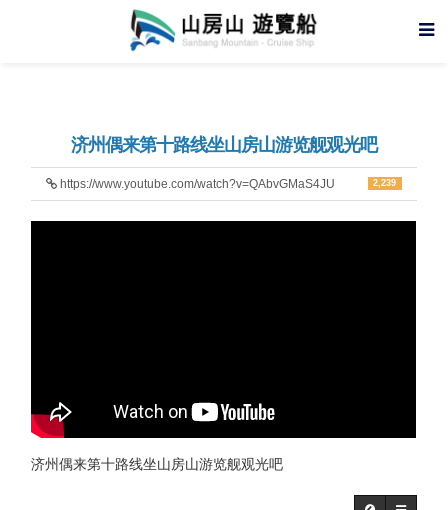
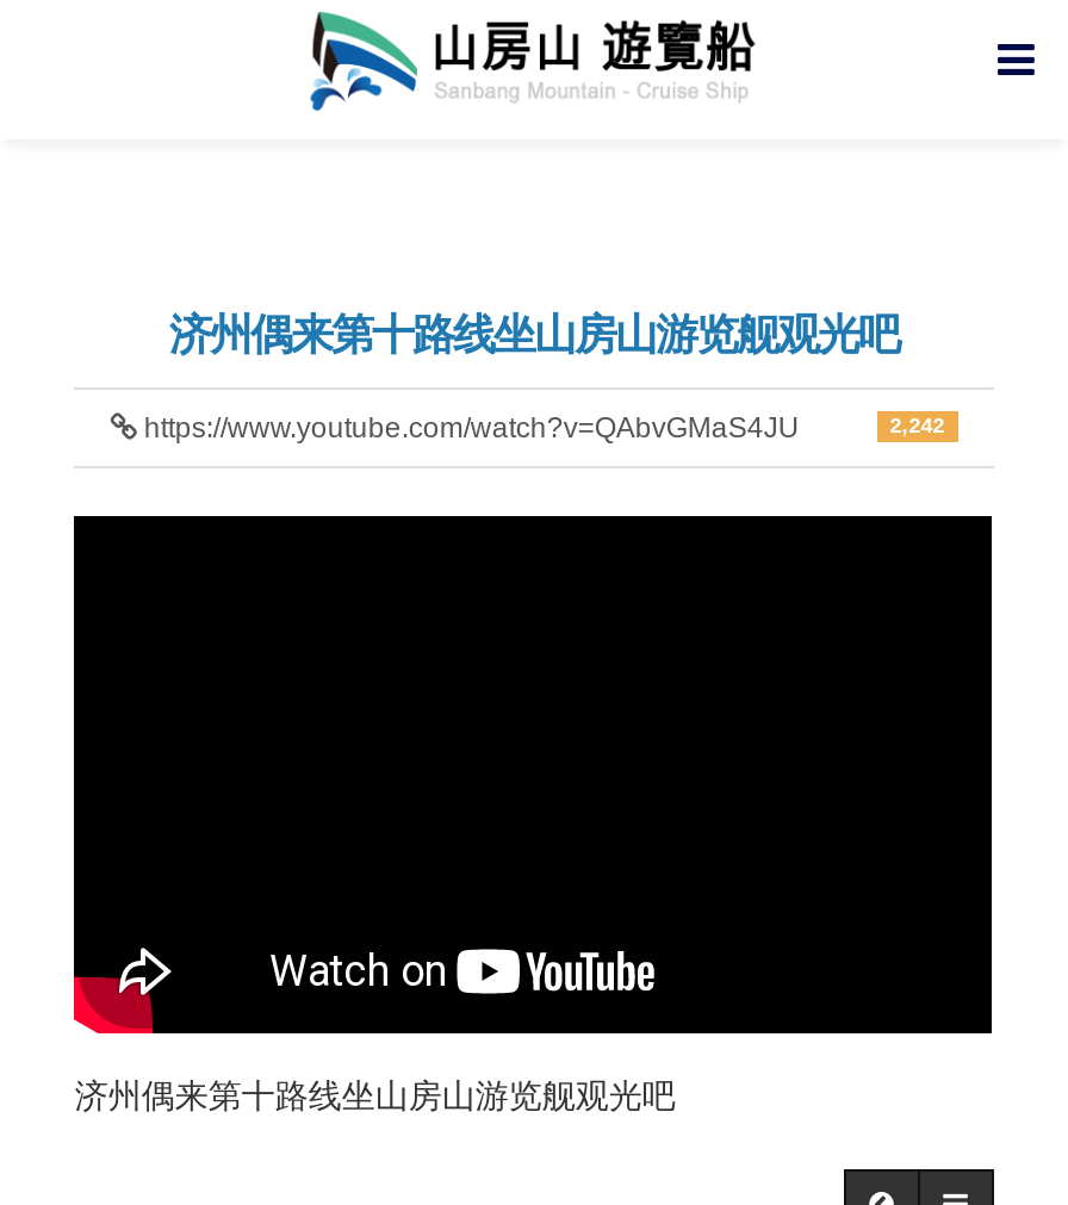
- 2,239
+ 2,242
